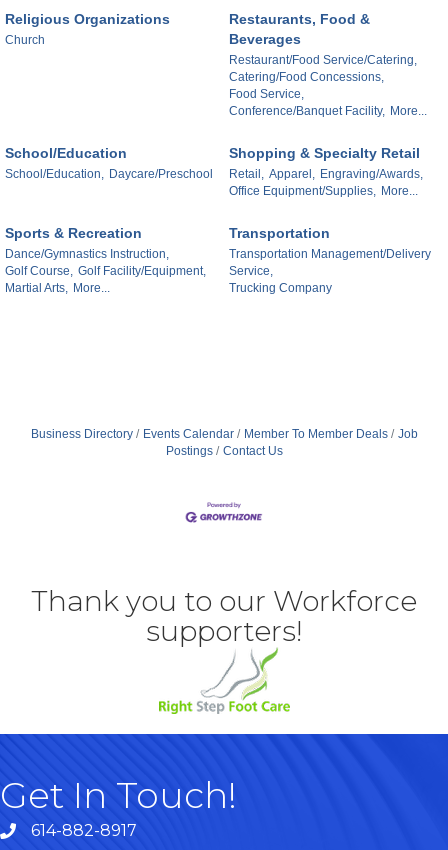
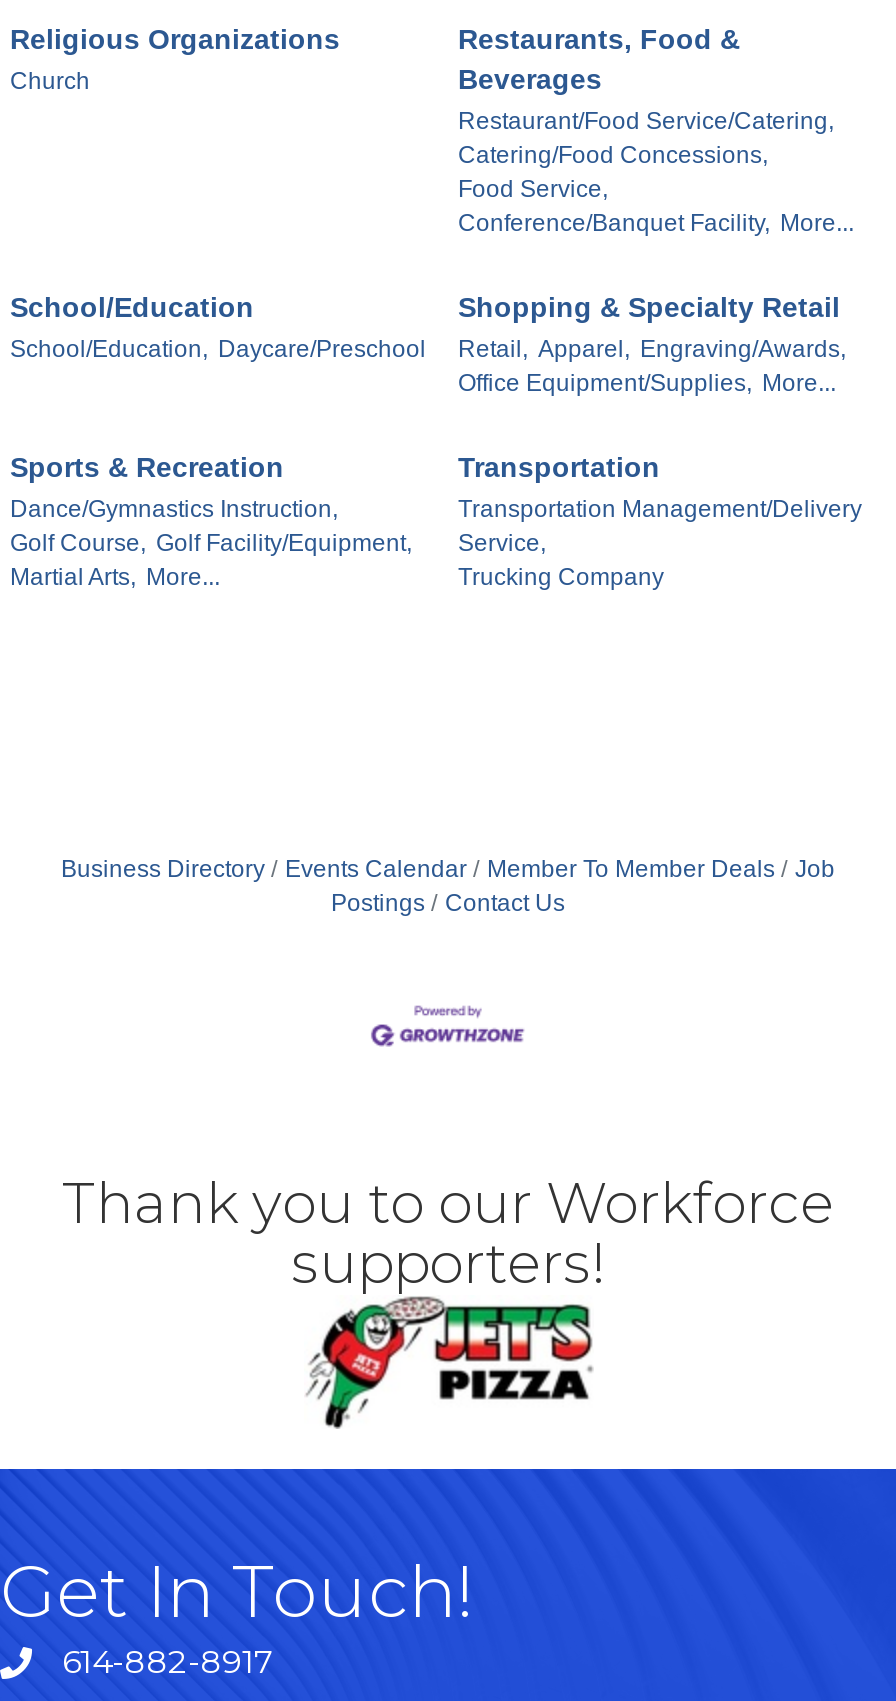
- [image]
+ [image]
